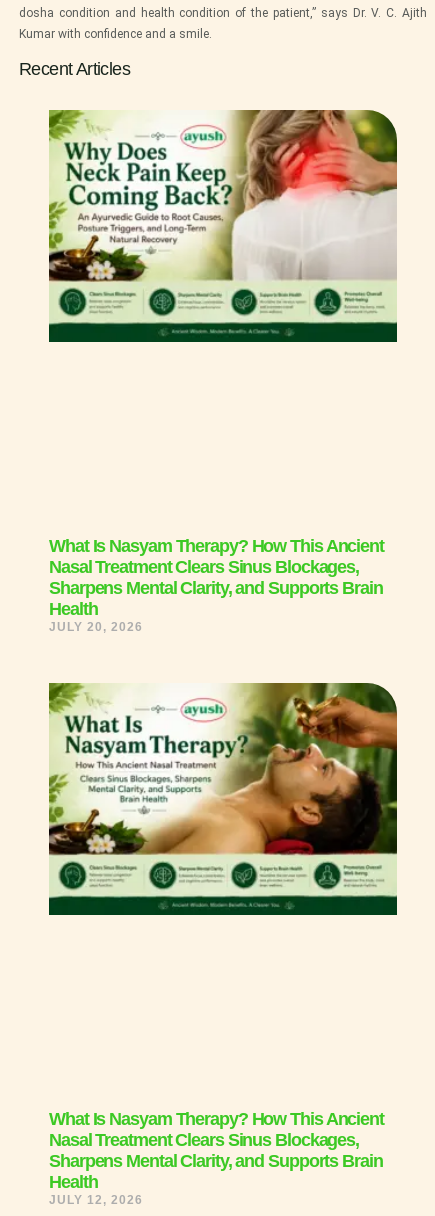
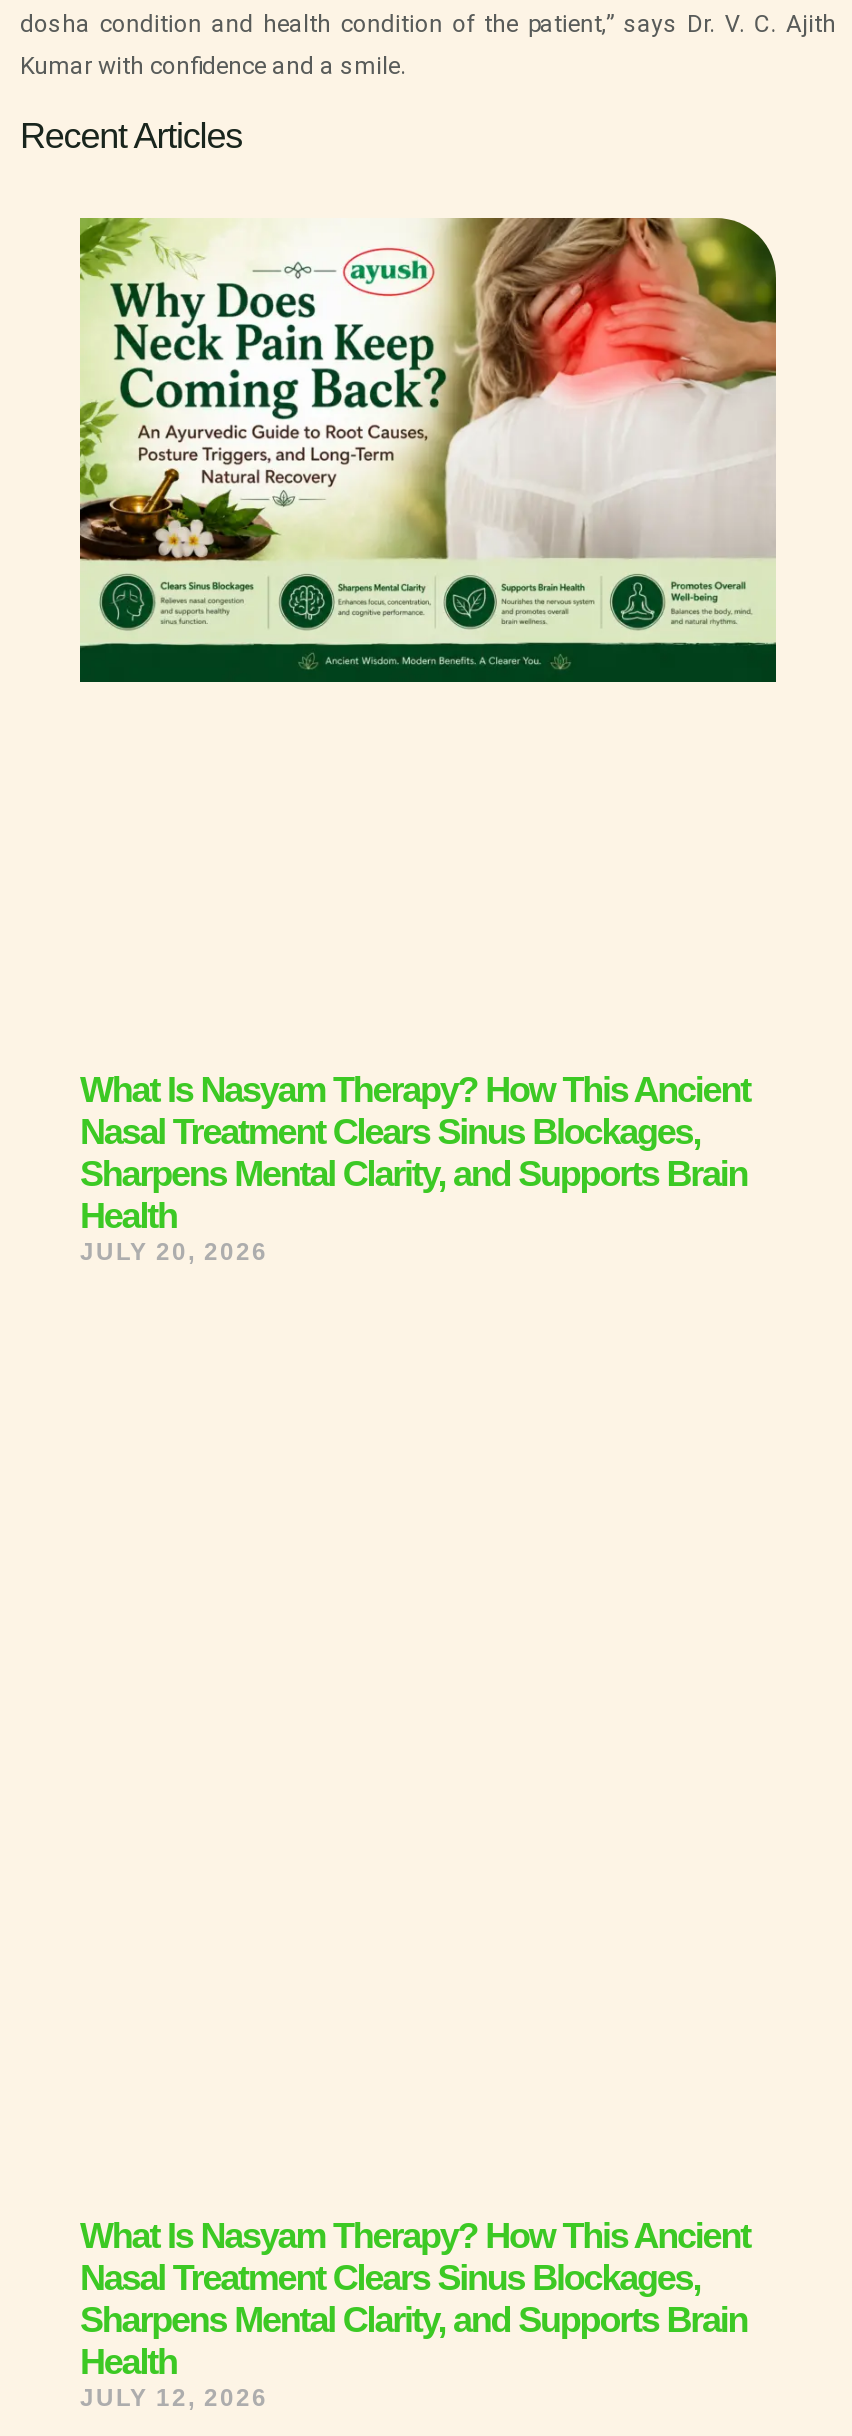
- [image]
